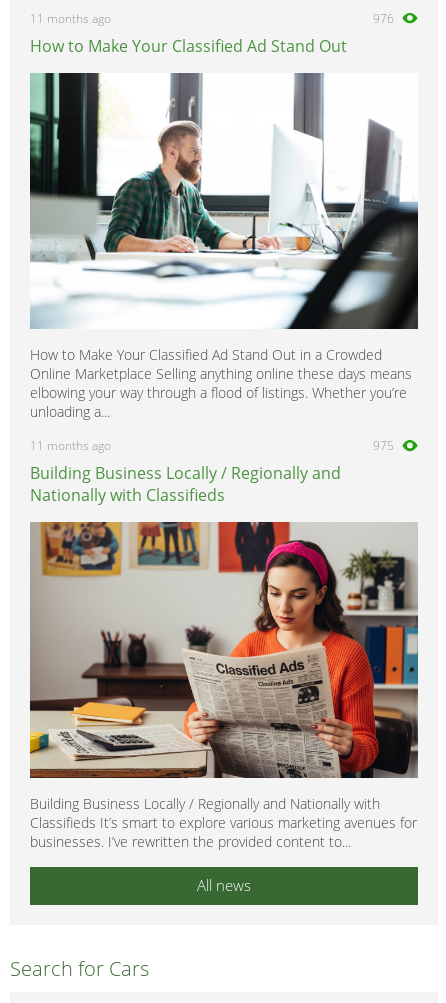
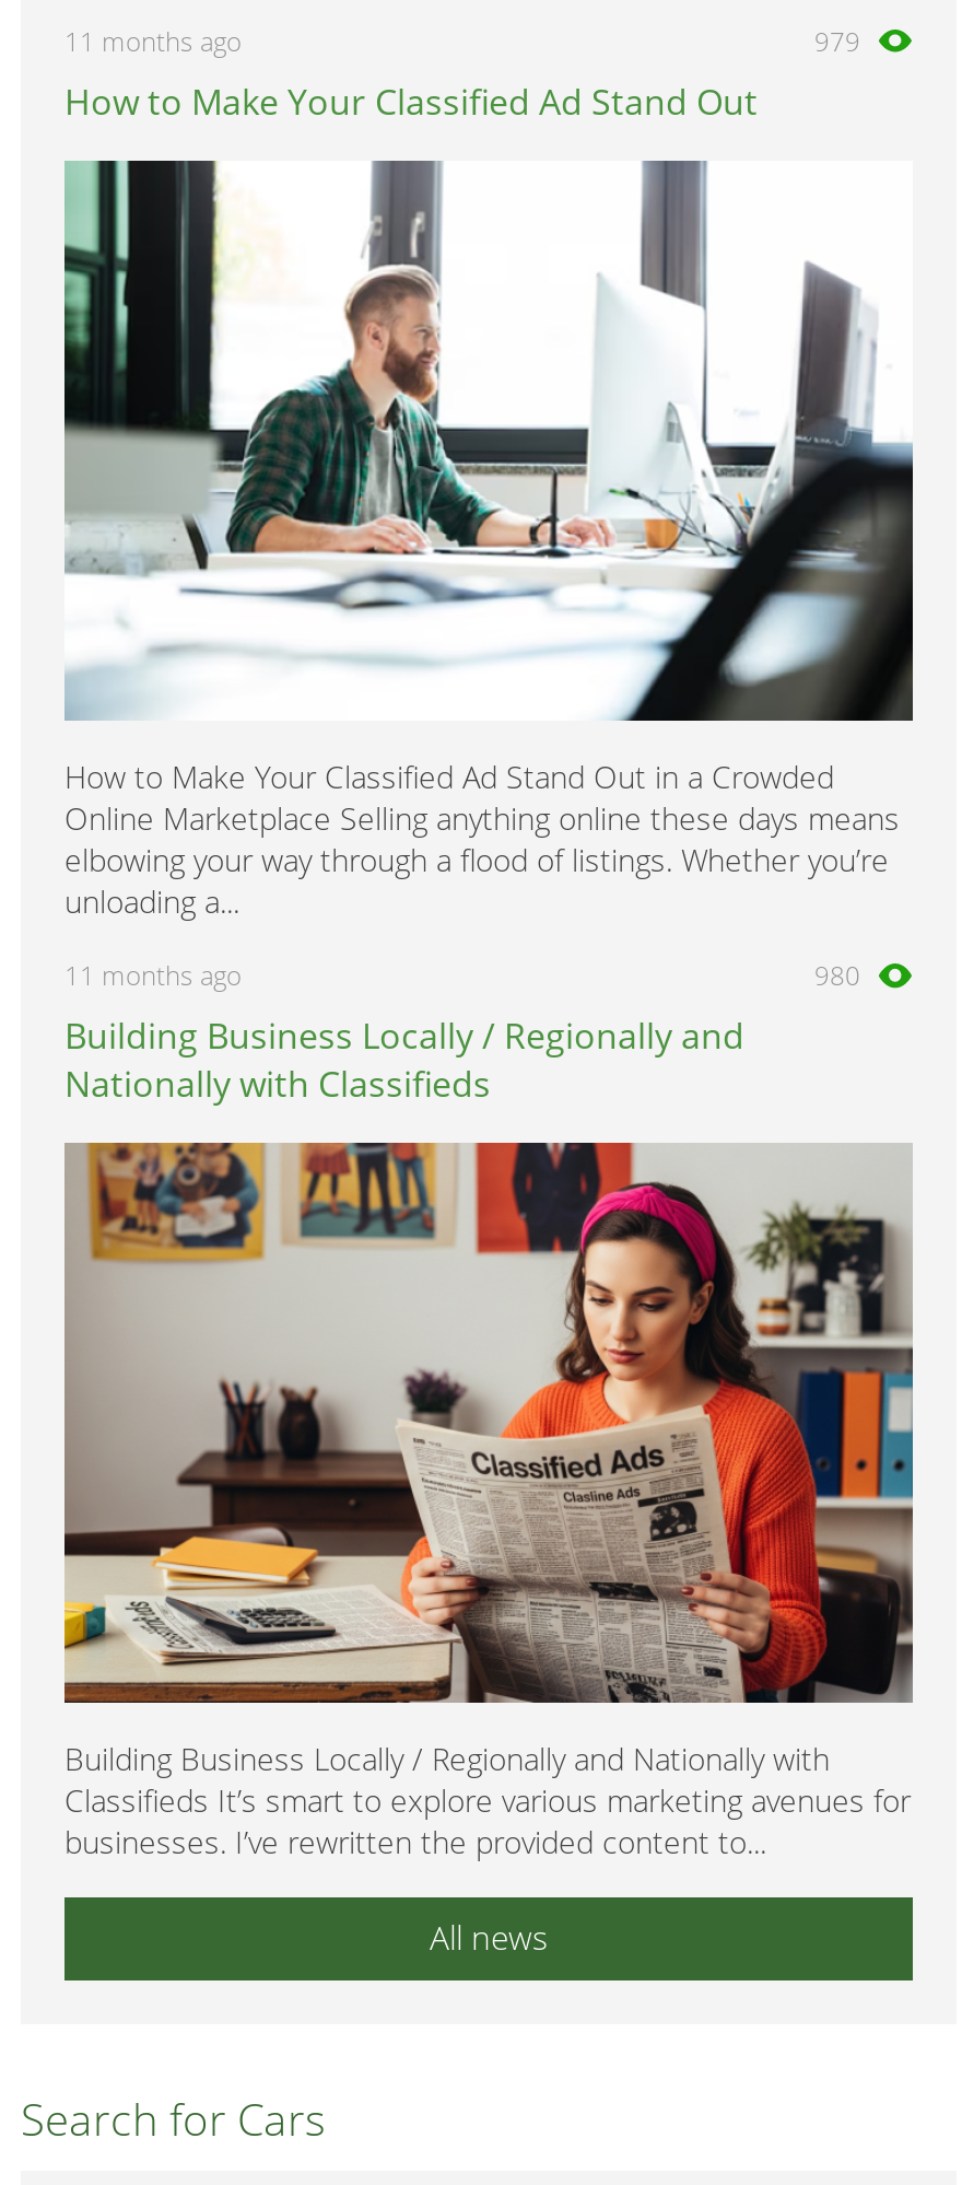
- 976
+ 979

- 975
+ 980
